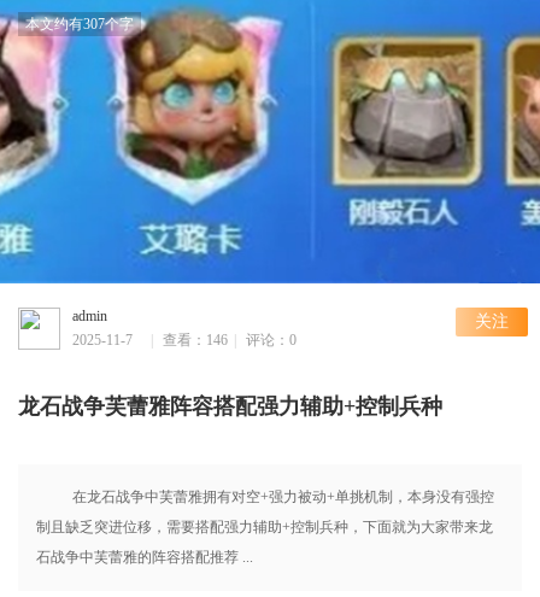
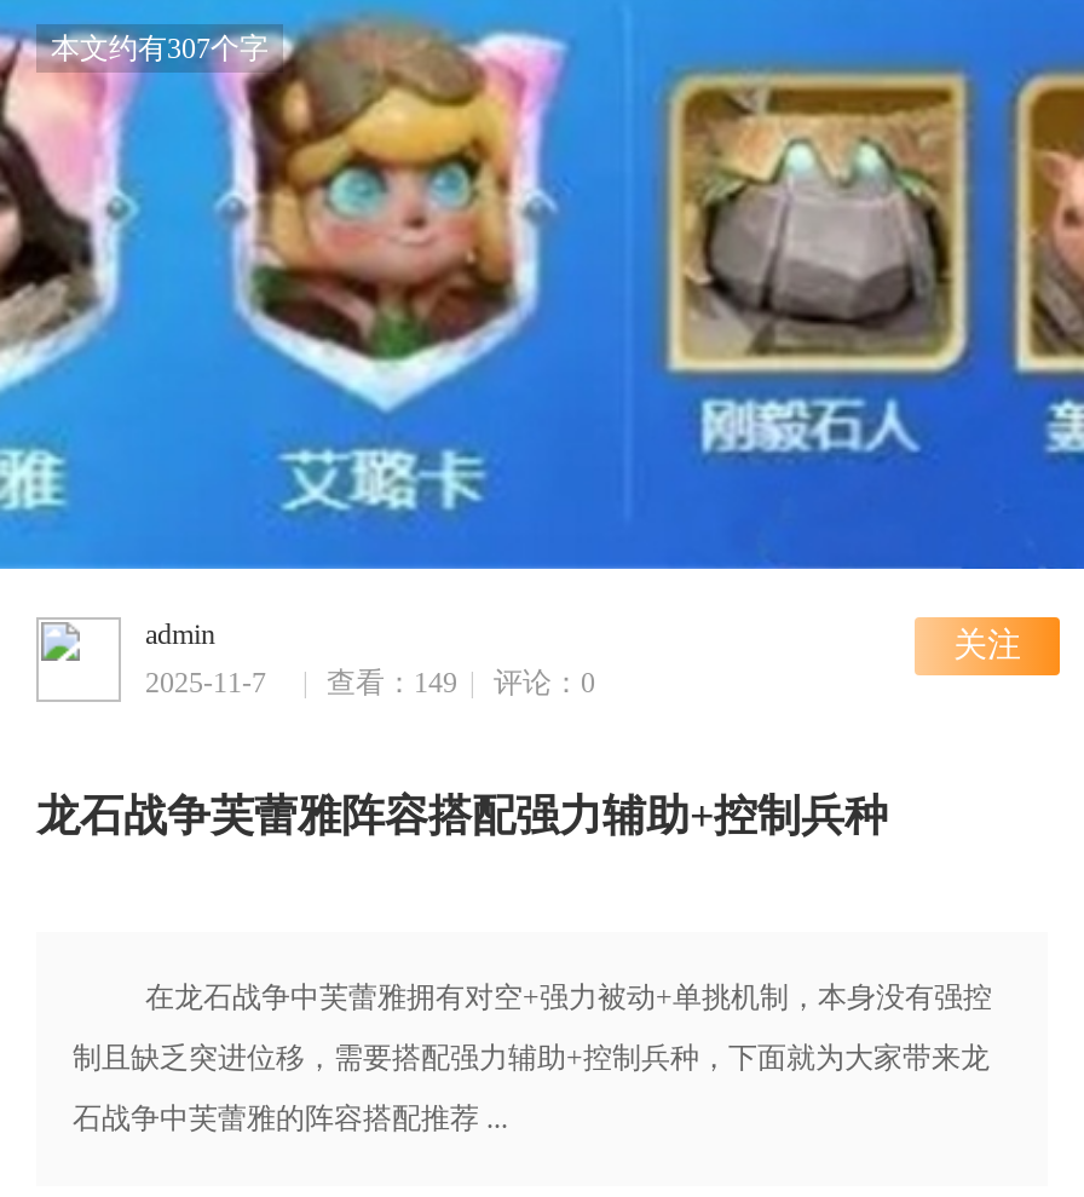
- 2025-11-7 查看：146 评论：0
+ 2025-11-7 查看：149 评论：0
